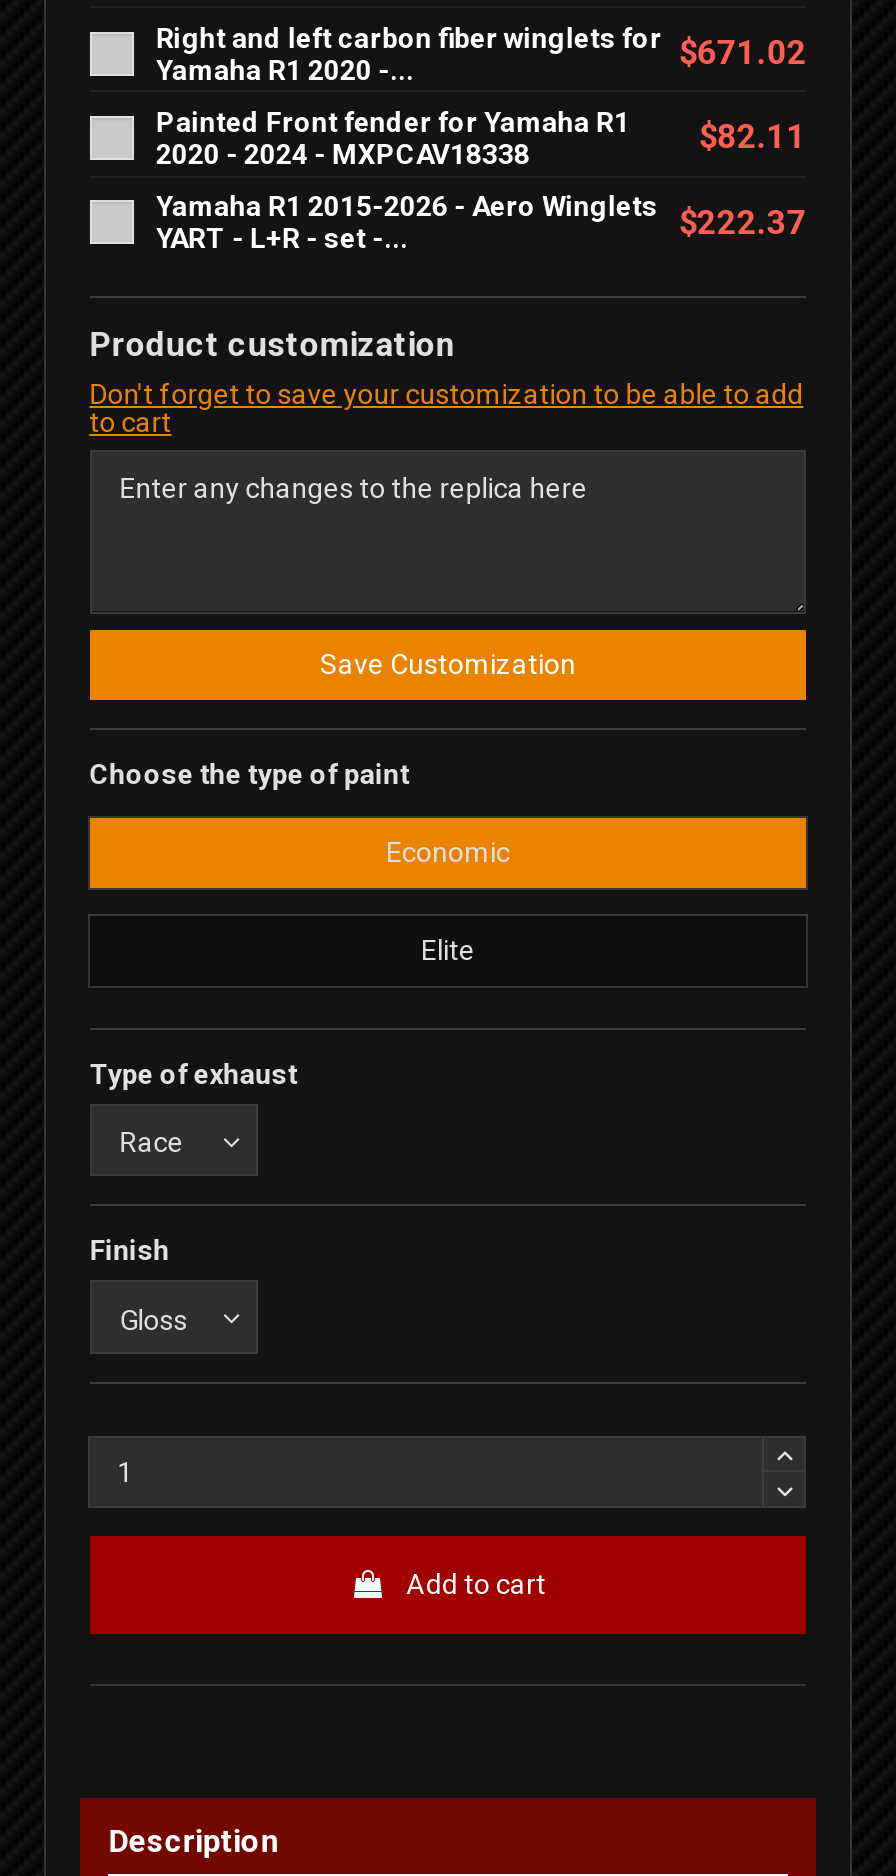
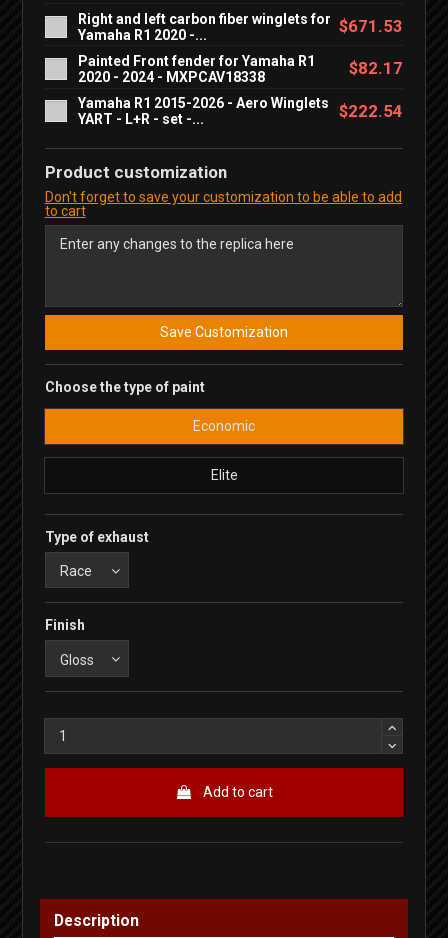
- Right and left carbon fiber winglets for $671.02
+ Right and left carbon fiber winglets for $671.53

- $82.11
+ $82.17

- Yamaha R1 2015-2026 - Aero Winglets $222.37
+ Yamaha R1 2015-2026 - Aero Winglets $222.54
